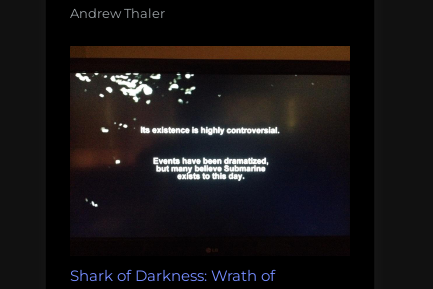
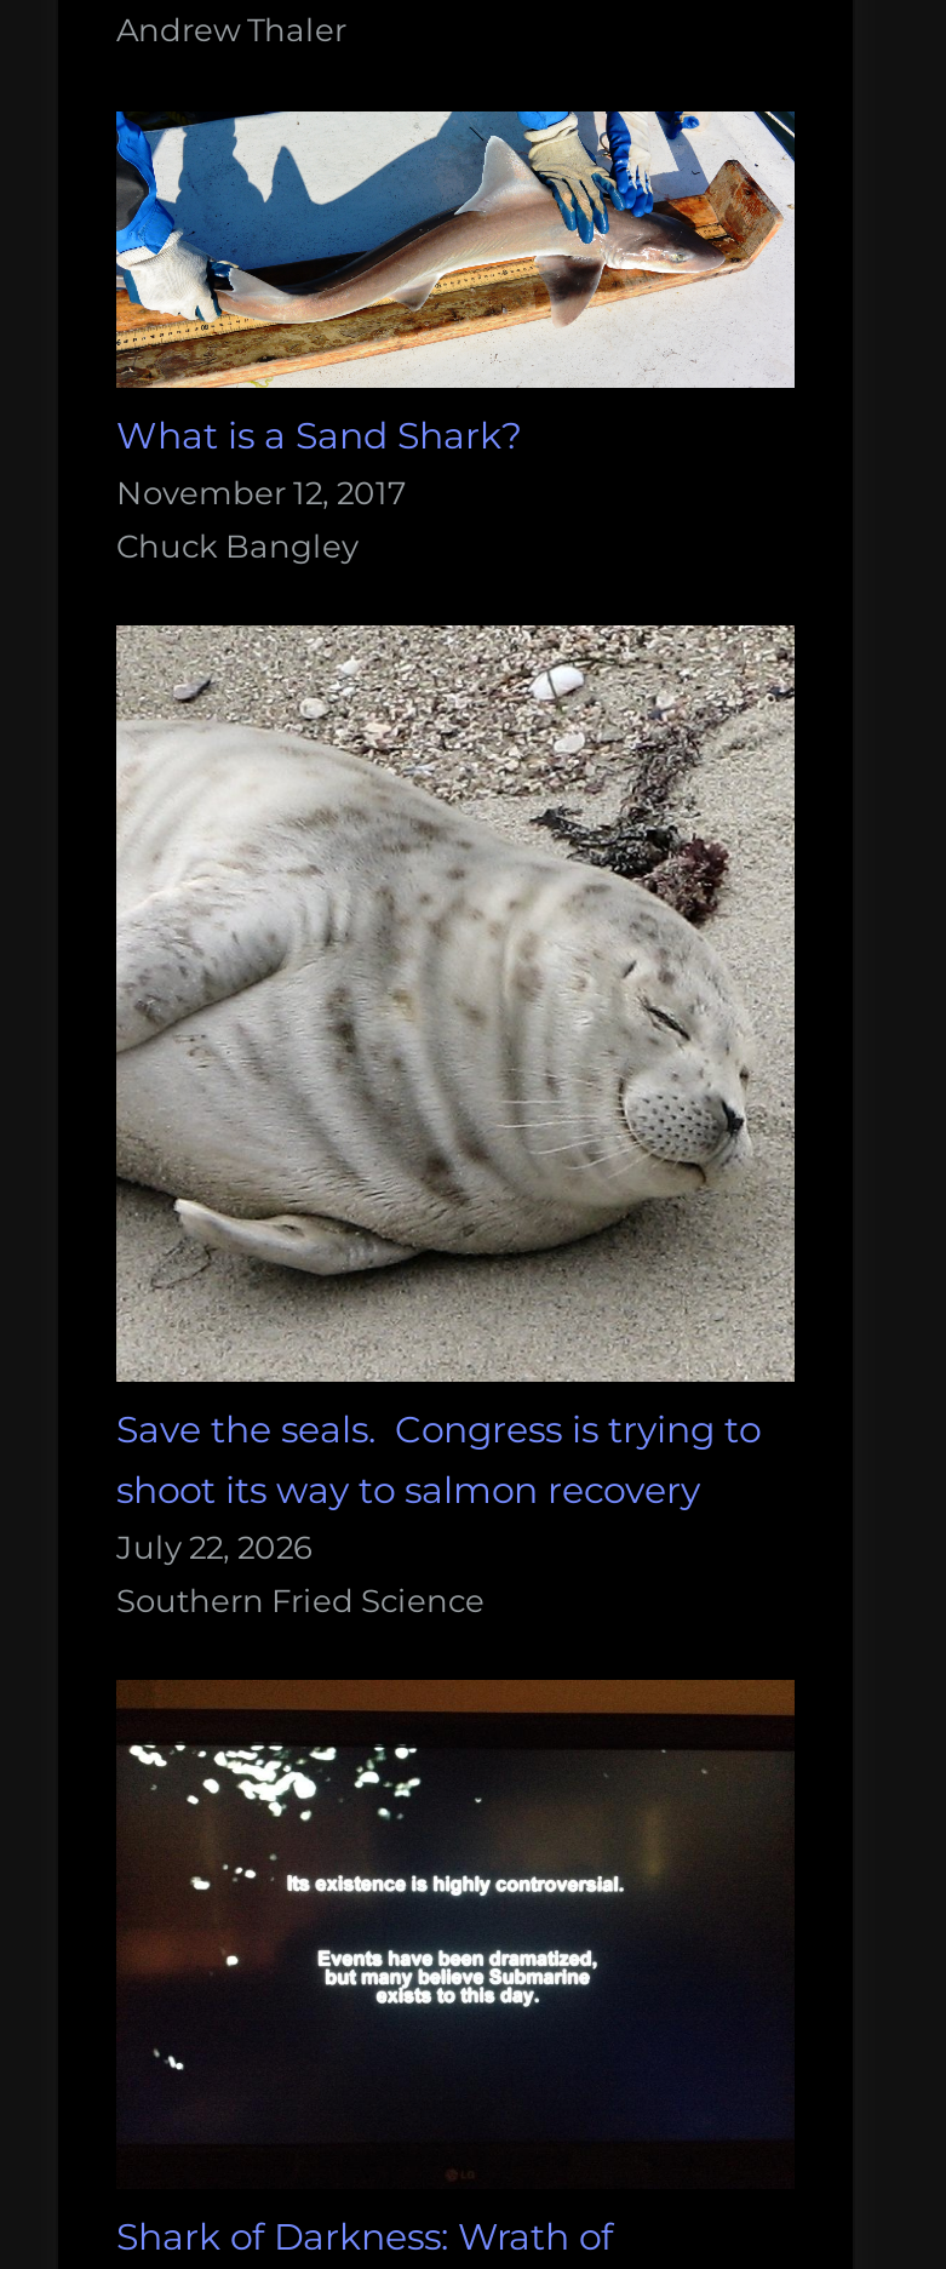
+ [image]
+ What is a Sand Shark?
+ November 12, 2017
+ Chuck Bangley

+ [image]
+ Save the seals. Congress is trying to
+ shoot its way to salmon recovery
+ July 22, 2026
+ Southern Fried Science
